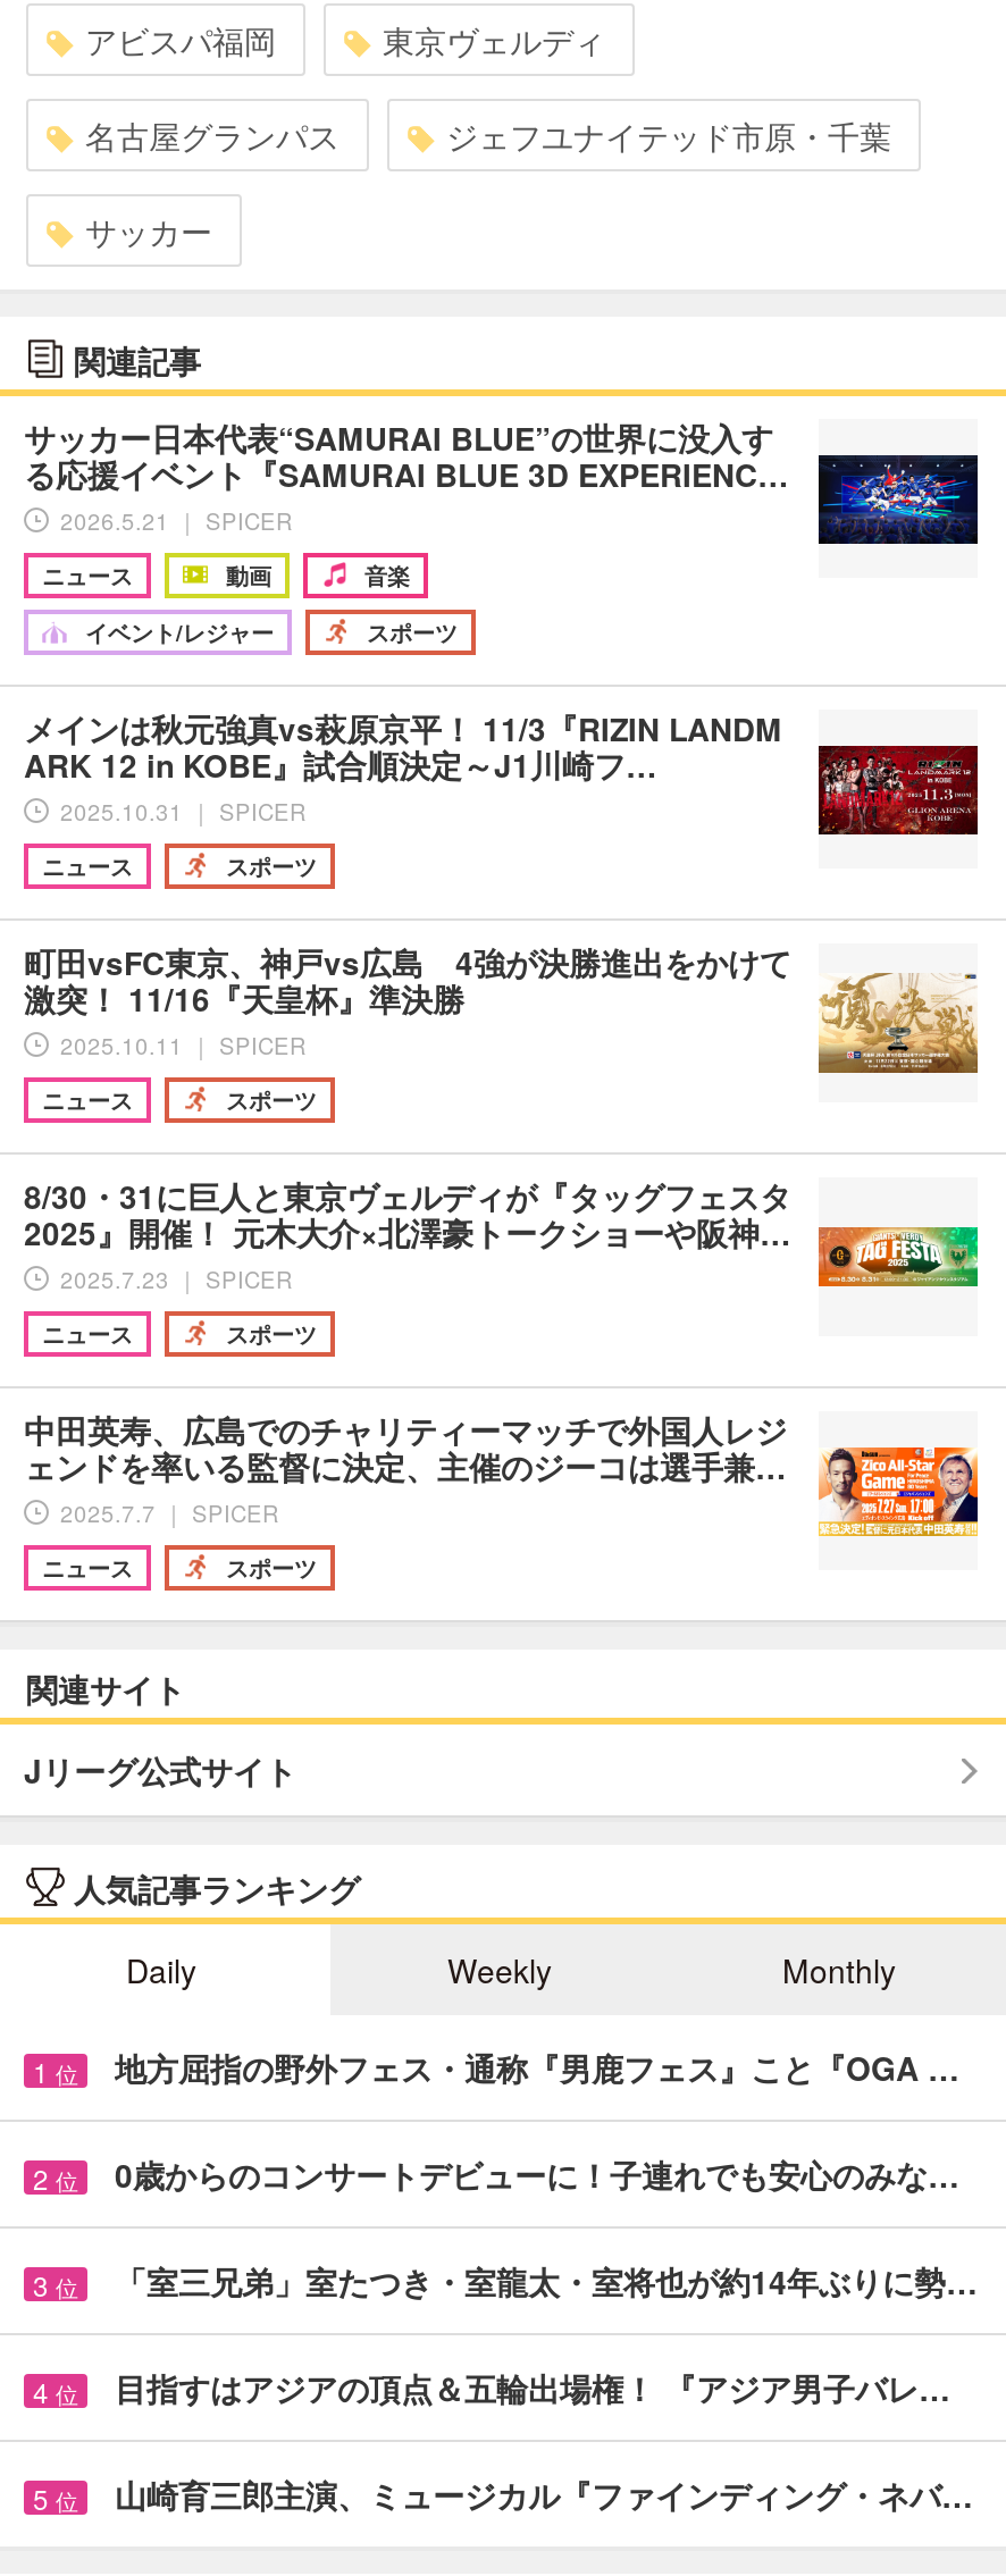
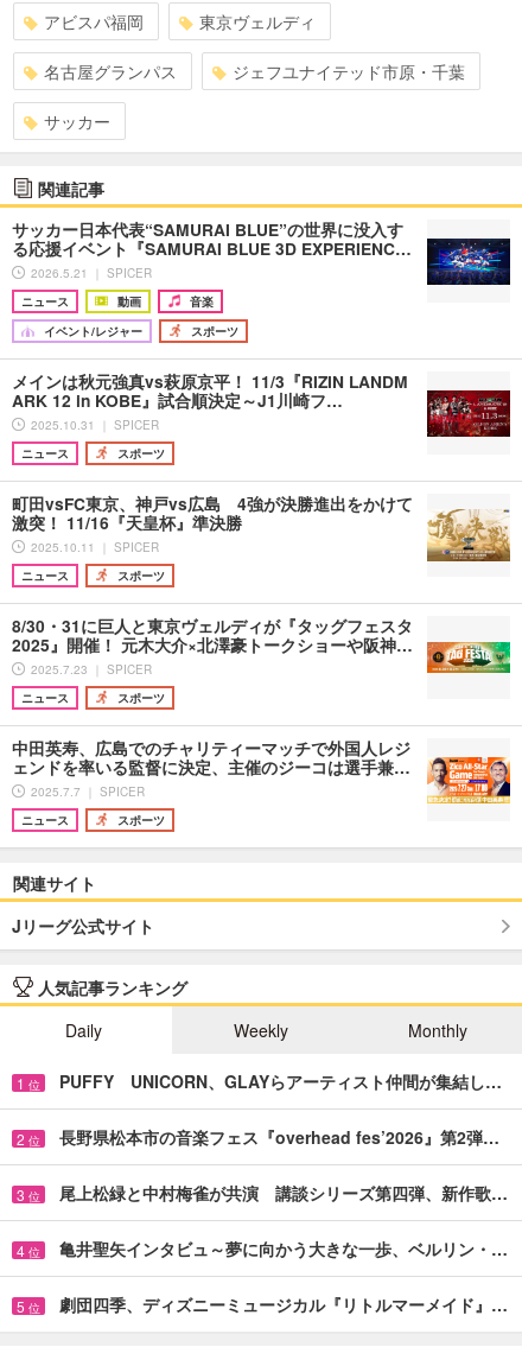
- 地方屈指の野外フェス・通称『男鹿フェス』こと『OGA …
+ PUFFY UNICORN、GLAYらアーティスト仲間が集結し…

- 0歳からのコンサートデビューに！子連れでも安心のみな…
+ 長野県松本市の音楽フェス『overhead fes’2026』第2弾…

- 「室三兄弟」室たつき・室龍太・室将也が約14年ぶりに勢…
+ 尾上松緑と中村梅雀が共演 講談シリーズ第四弾、新作歌…

- 目指すはアジアの頂点＆五輪出場権！ 『アジア男子バレ…
+ 亀井聖矢インタビュ～夢に向かう大きな一歩、ベルリン・…

- 山崎育三郎主演、ミュージカル『ファインディング・ネバ…
+ 劇団四季、ディズニーミュージカル『リトルマーメイド』…
